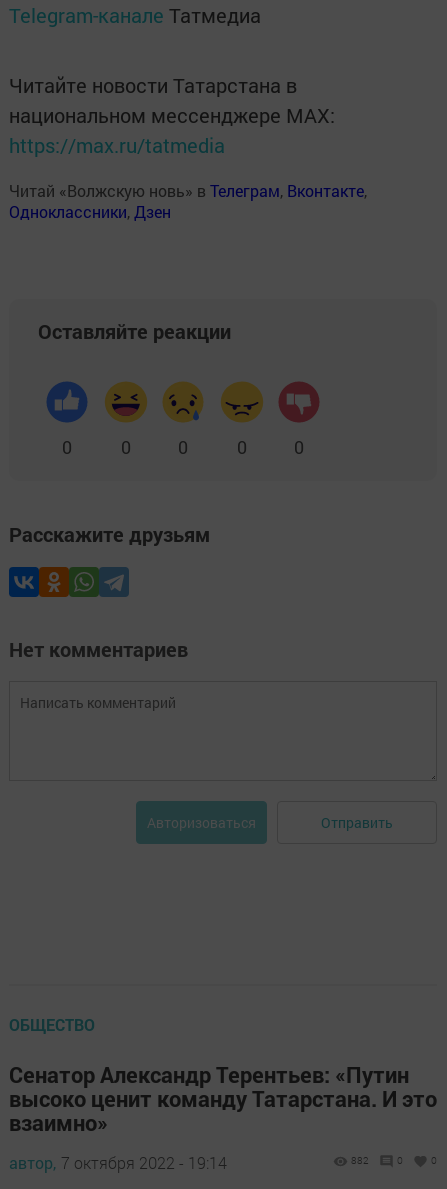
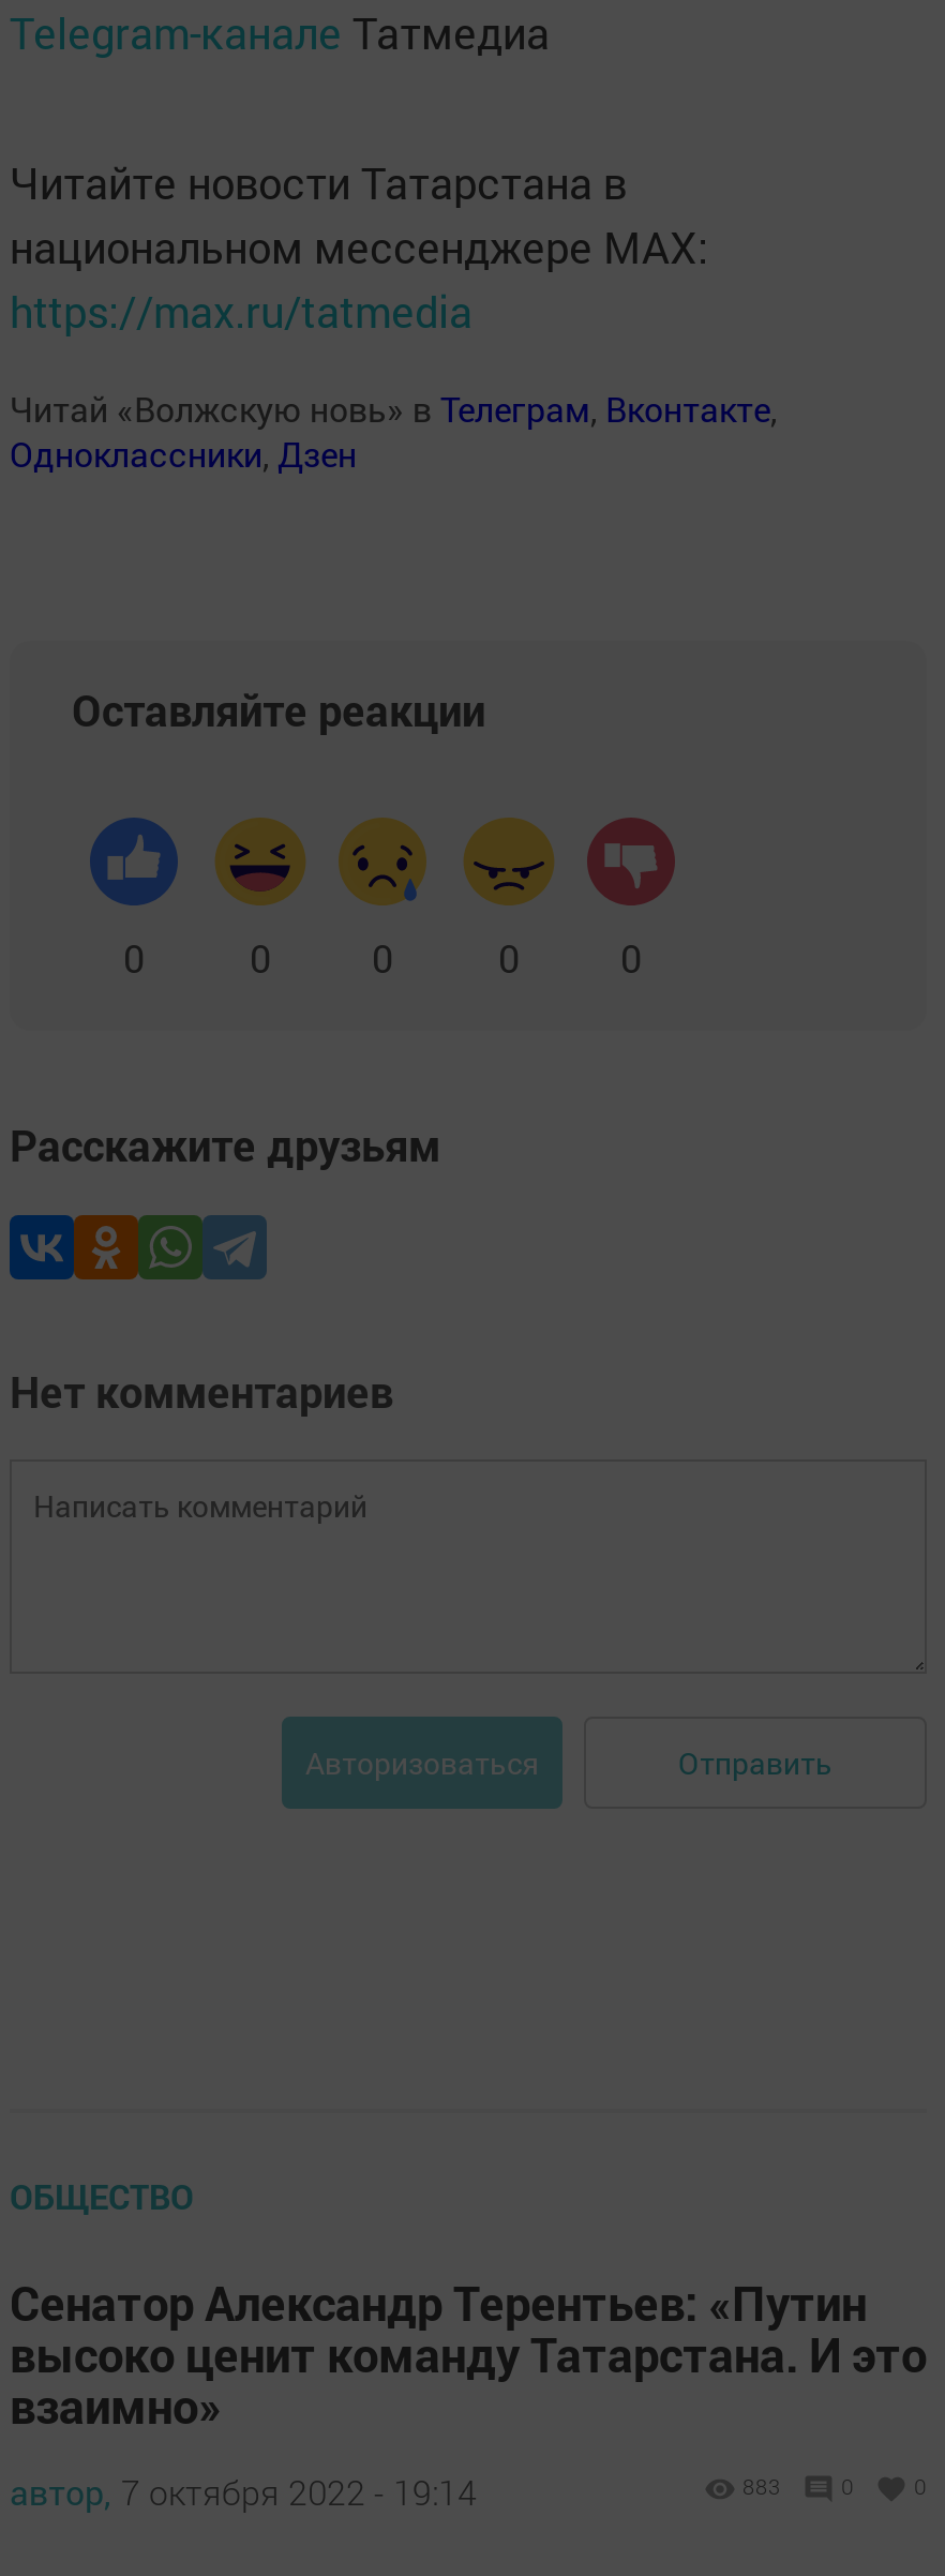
- 882
+ 883
